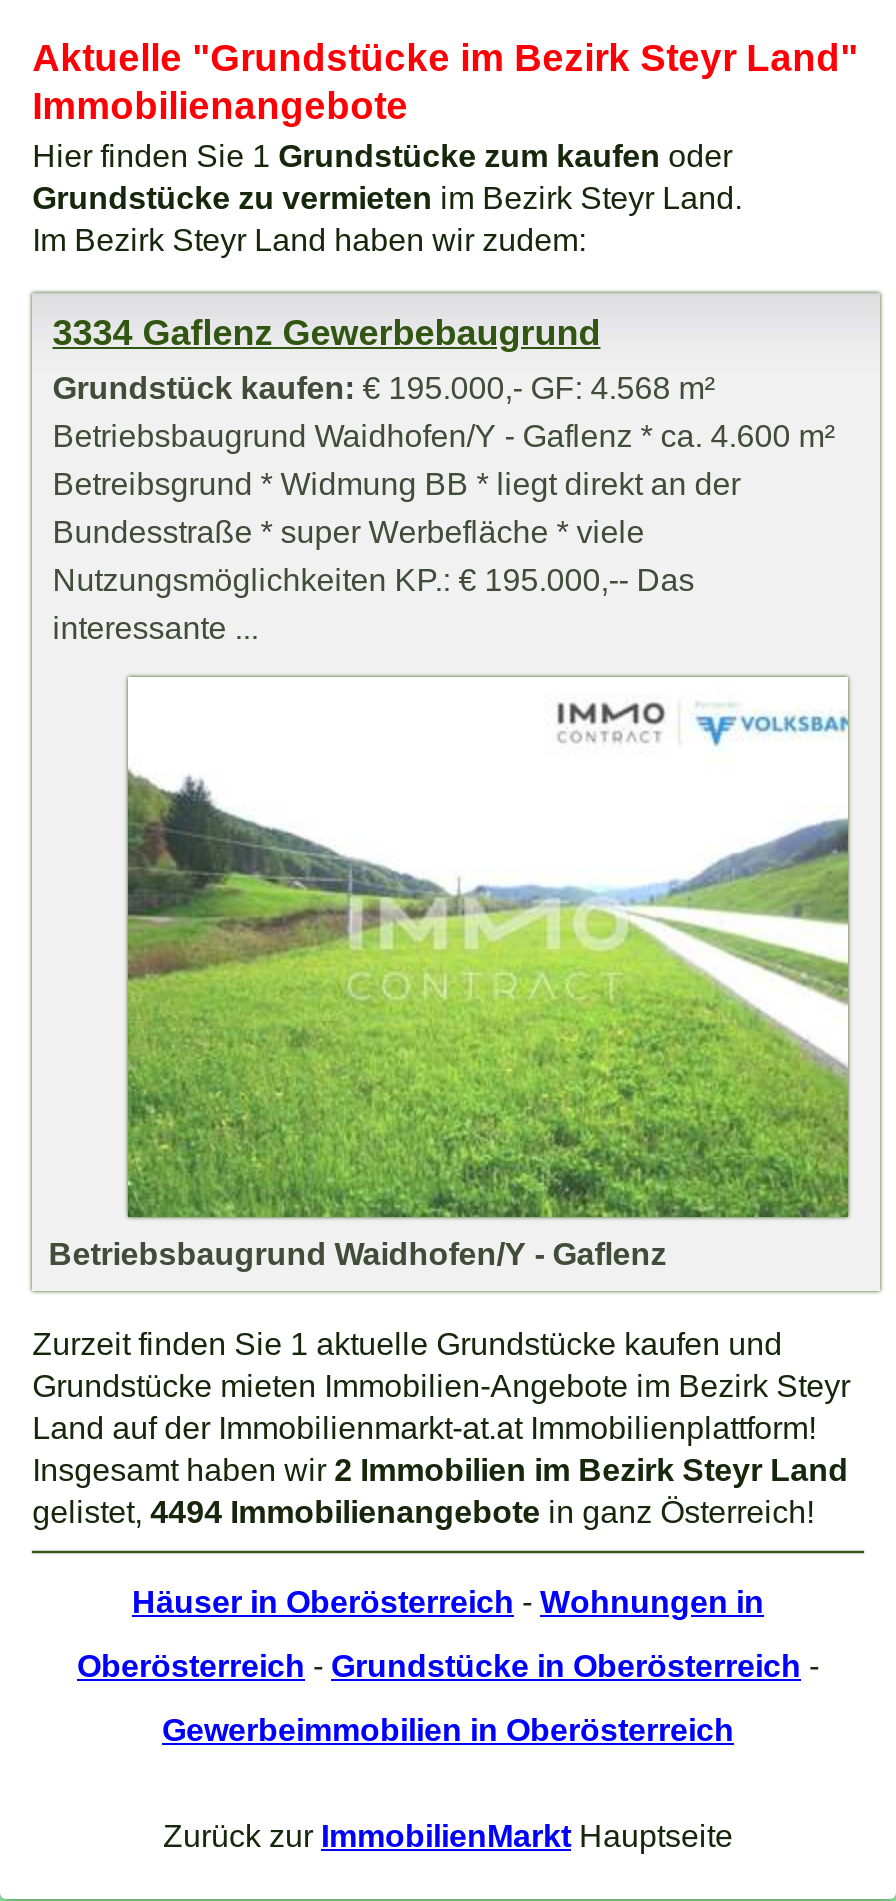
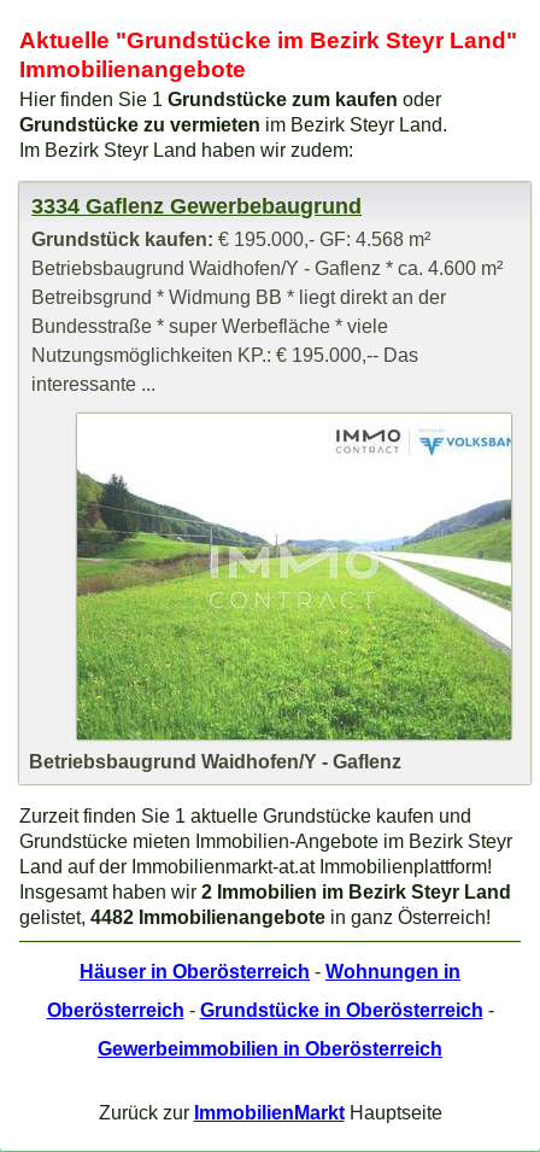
- gelistet, 4494 Immobilienangebote in ganz Österreich!
+ gelistet, 4482 Immobilienangebote in ganz Österreich!
